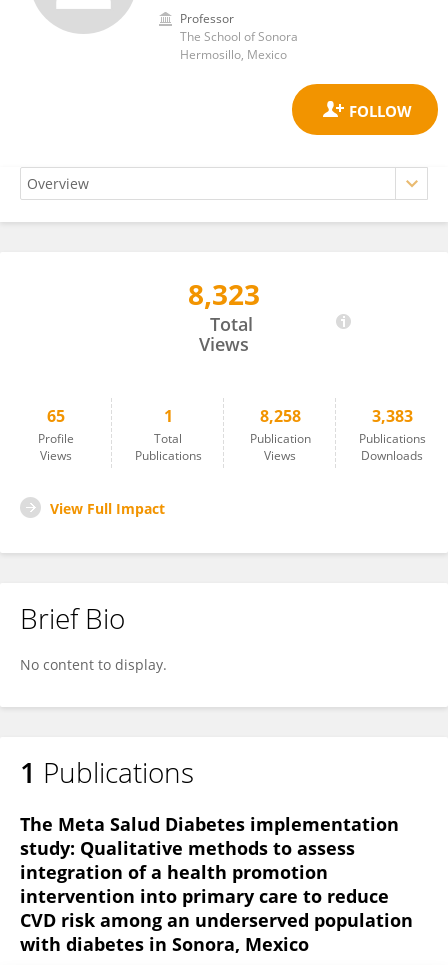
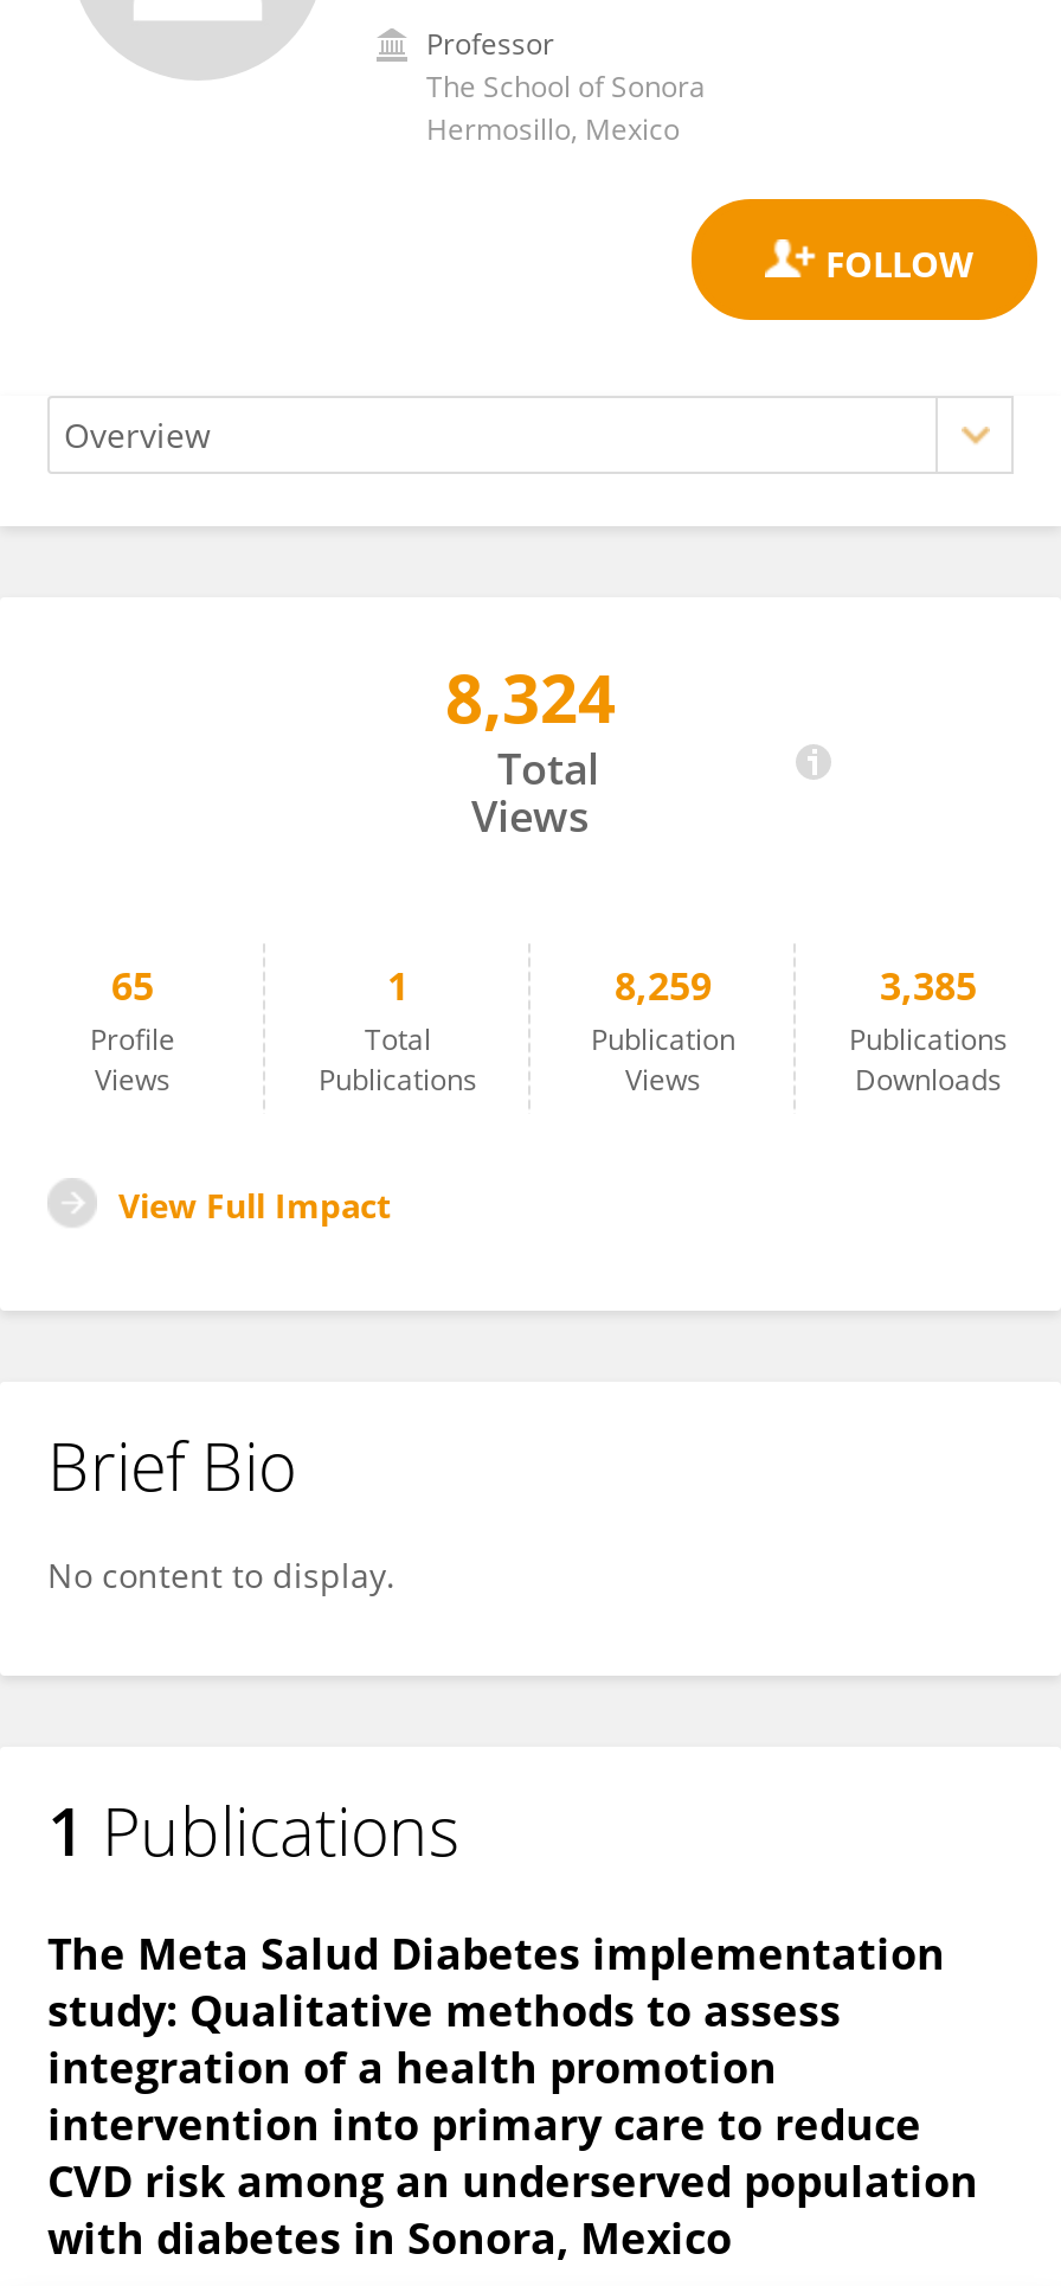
- 8,323
+ 8,324

- 8,258
+ 8,259

- 3,383
+ 3,385
